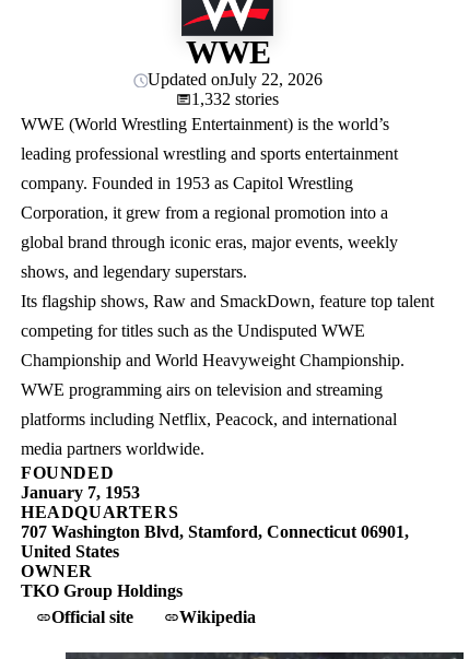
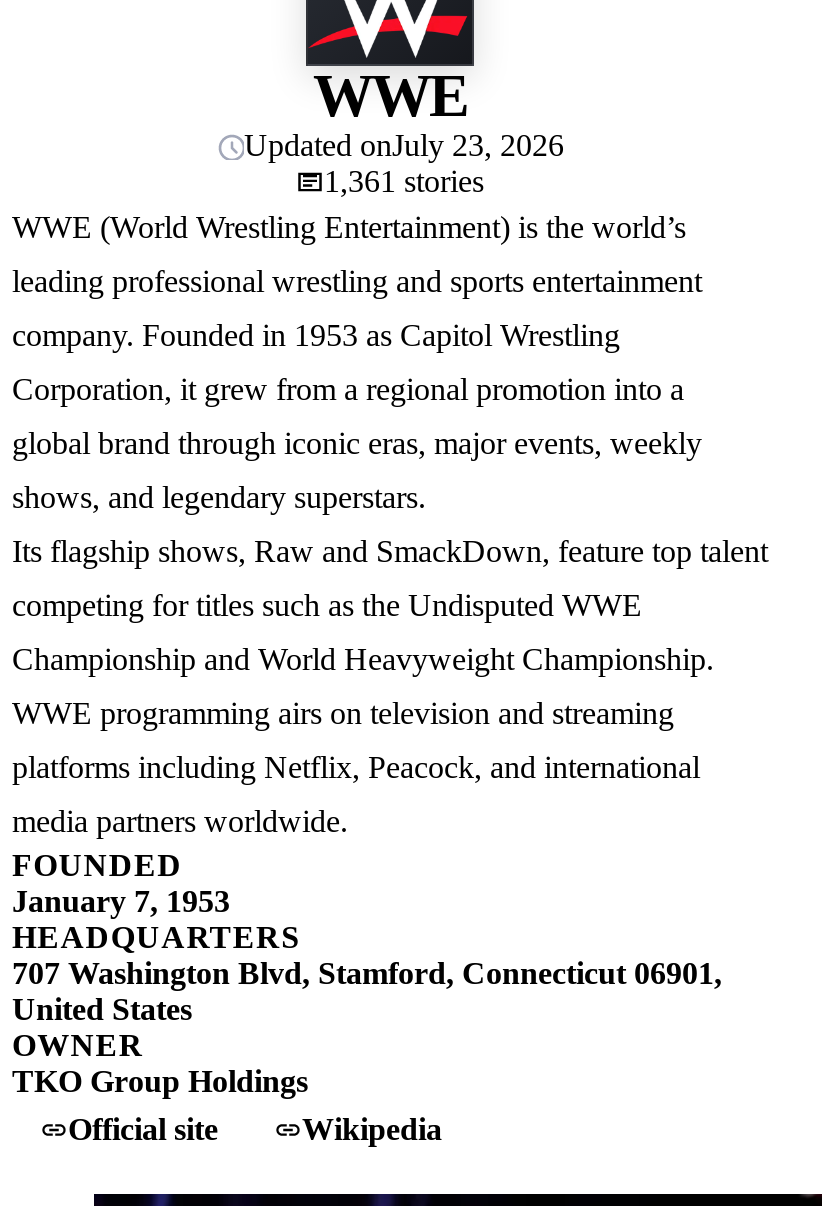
- Updated onJuly 22, 2026
+ Updated onJuly 23, 2026

- 1,332 stories
+ 1,361 stories
